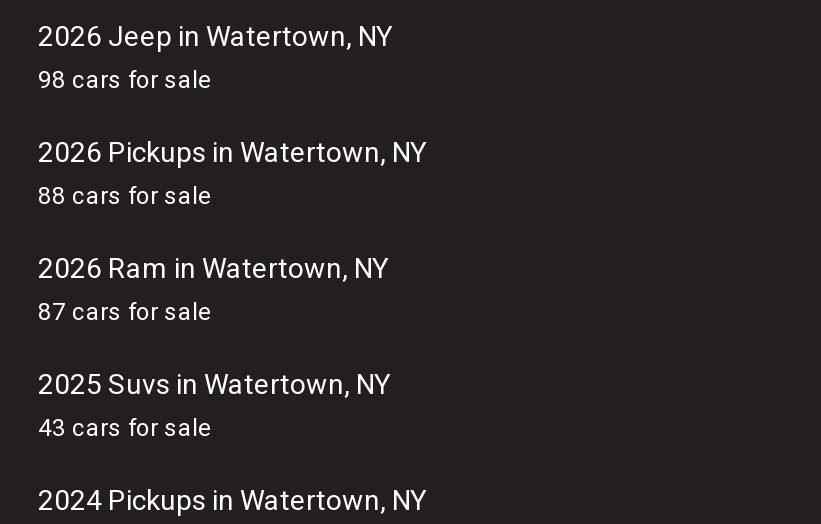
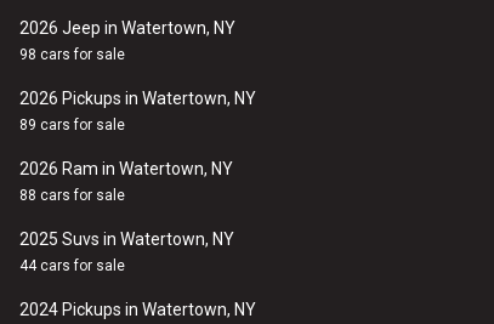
- 88 cars for sale
+ 89 cars for sale

- 87 cars for sale
+ 88 cars for sale

- 43 cars for sale
+ 44 cars for sale
